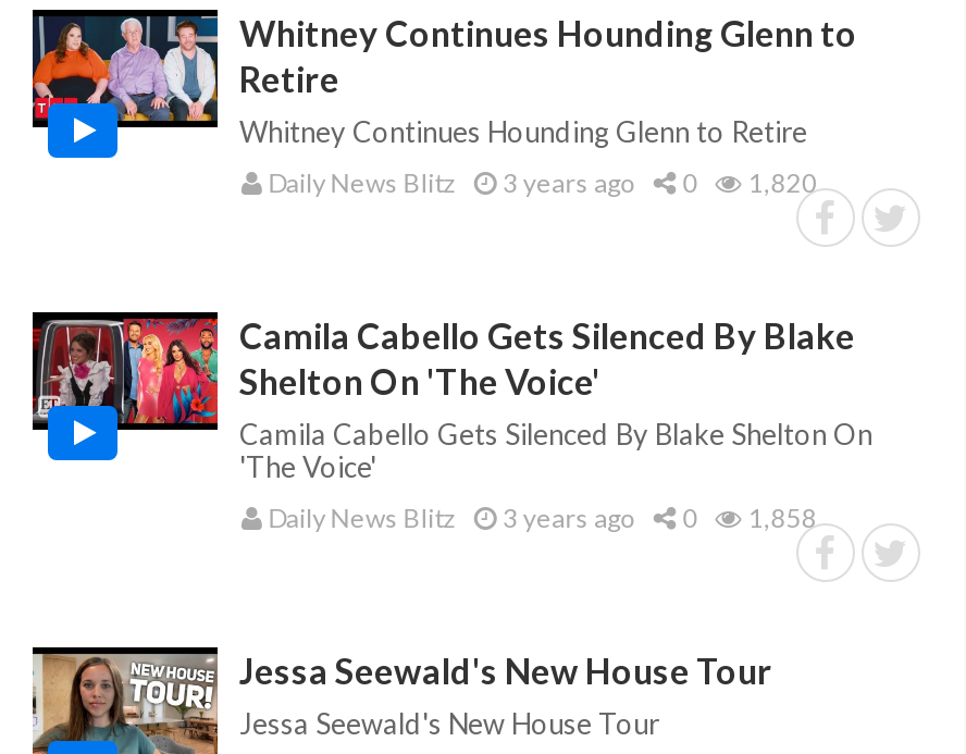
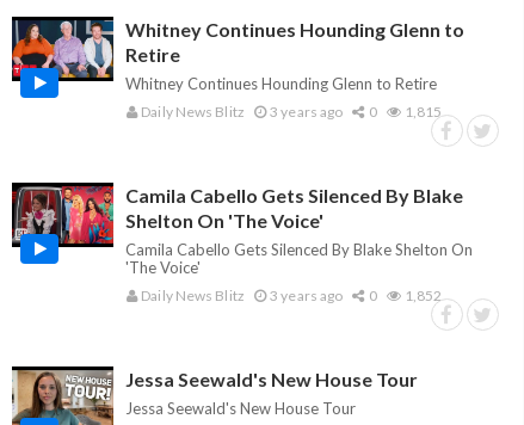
- Daily News Blitz 3 years ago 0 1,820
+ Daily News Blitz 3 years ago 0 1,815

- Daily News Blitz 3 years ago 0 1,858
+ Daily News Blitz 3 years ago 0 1,852
